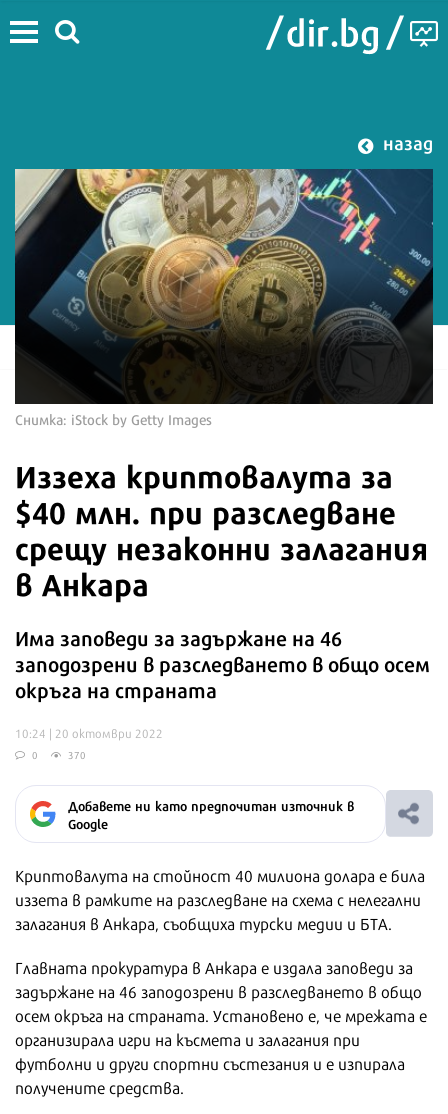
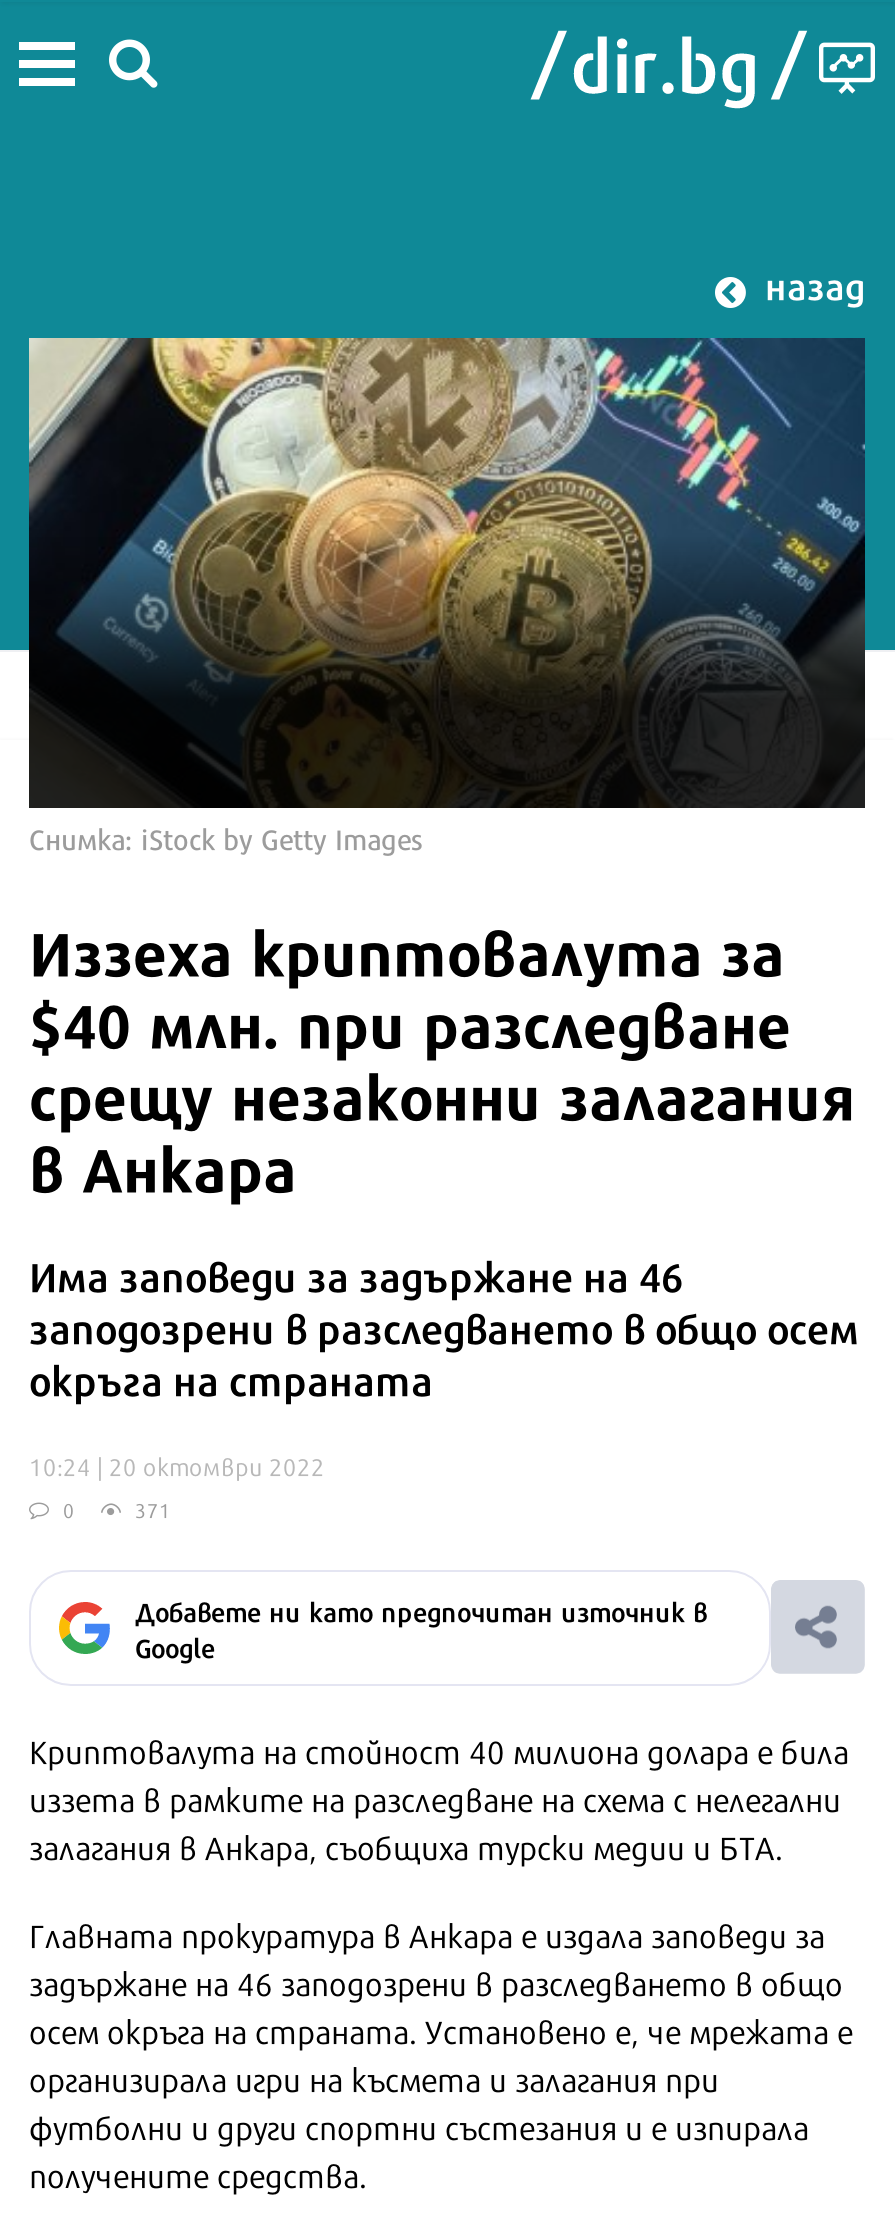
- 0 370
+ 0 371
